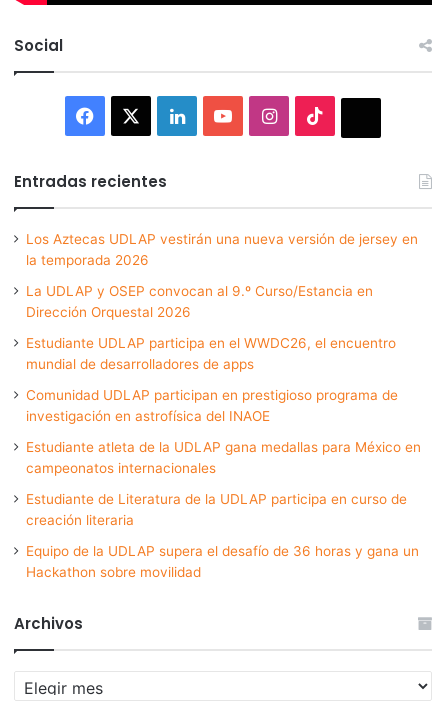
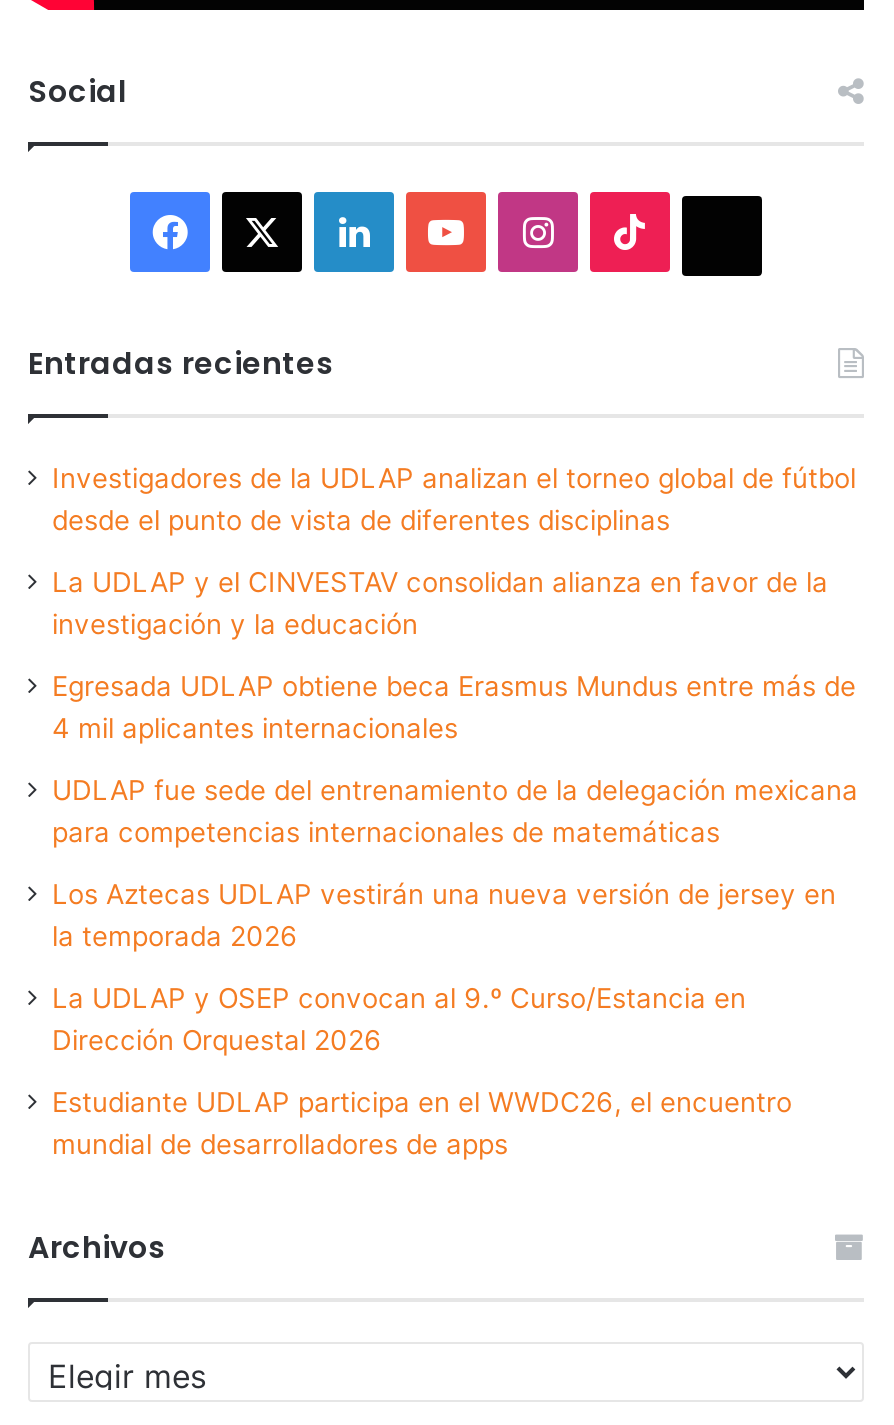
+ Investigadores de la UDLAP analizan el torneo global de fútbol
+ desde el punto de vista de diferentes disciplinas
+ La UDLAP y el CINVESTAV consolidan alianza en favor de la
+ investigación y la educación
+ Egresada UDLAP obtiene beca Erasmus Mundus entre más de
+ 4 mil aplicantes internacionales
+ UDLAP fue sede del entrenamiento de la delegación mexicana
+ para competencias internacionales de matemáticas

moved down: Los Aztecas UDLAP vestirán una nueva versión de jersey en | la temporada 2026 | La UDLAP y OSEP convocan al 9.º Curso/Estancia en | Dirección Orquestal 2026 | Estudiante UDLAP participa en el WWDC26, el encuentro | mundial de desarrolladores de apps

- Comunidad UDLAP participan en prestigioso programa de
- investigación en astrofísica del INAOE
- Estudiante atleta de la UDLAP gana medallas para México en
- campeonatos internacionales
- Estudiante de Literatura de la UDLAP participa en curso de
- creación literaria
- Equipo de la UDLAP supera el desafío de 36 horas y gana un
- Hackathon sobre movilidad
